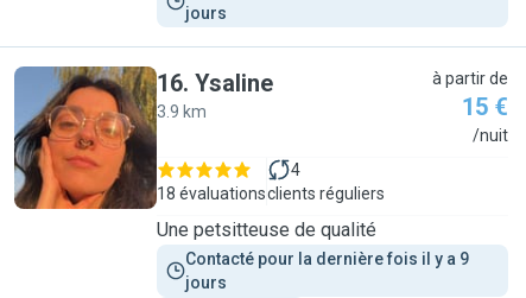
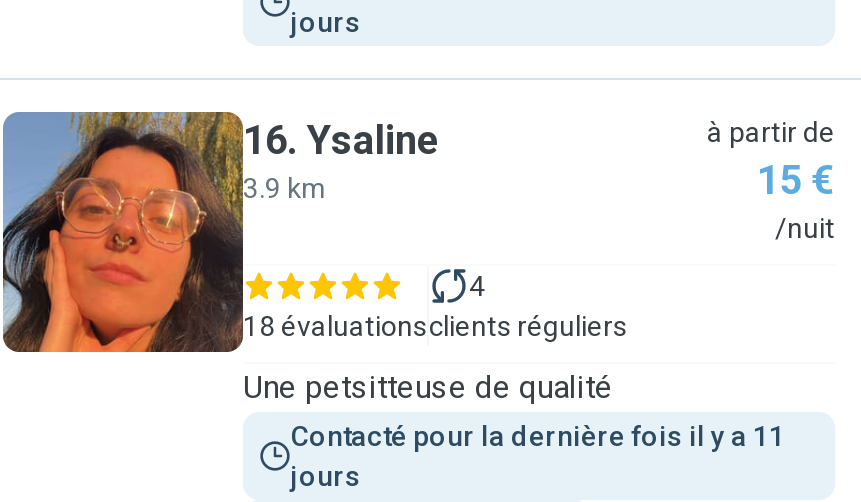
- Contacté pour la dernière fois il y a 9
+ Contacté pour la dernière fois il y a 11
